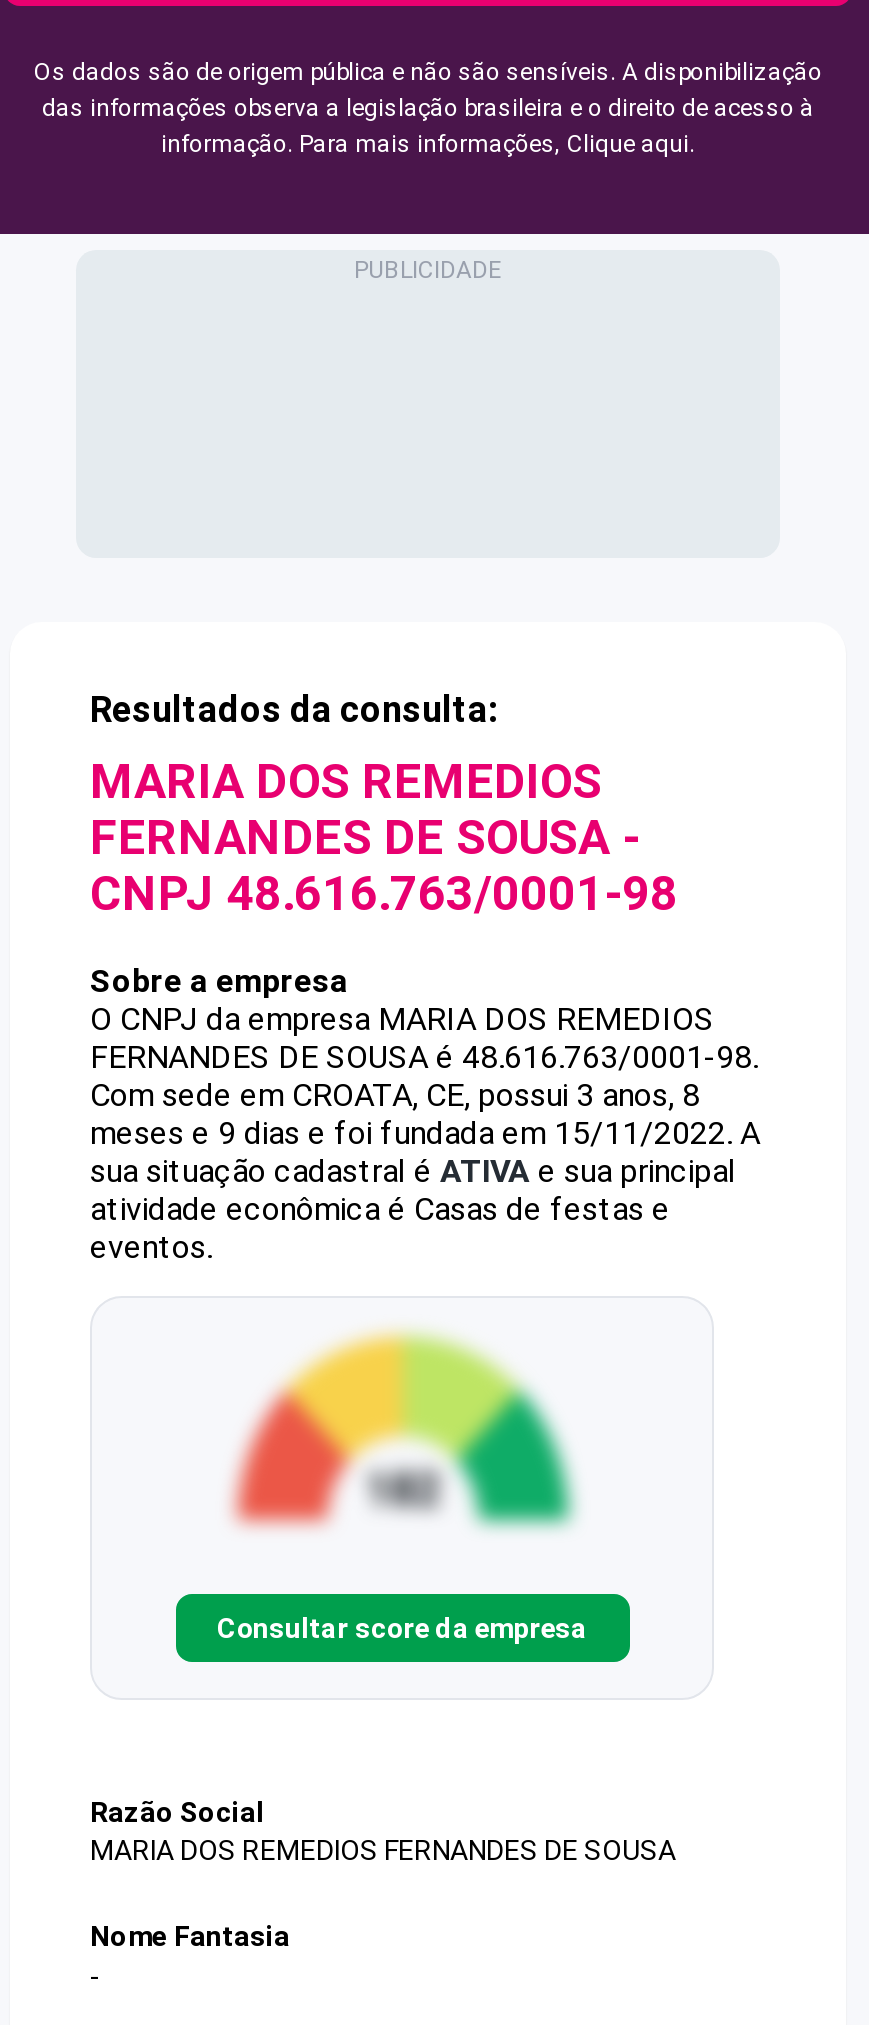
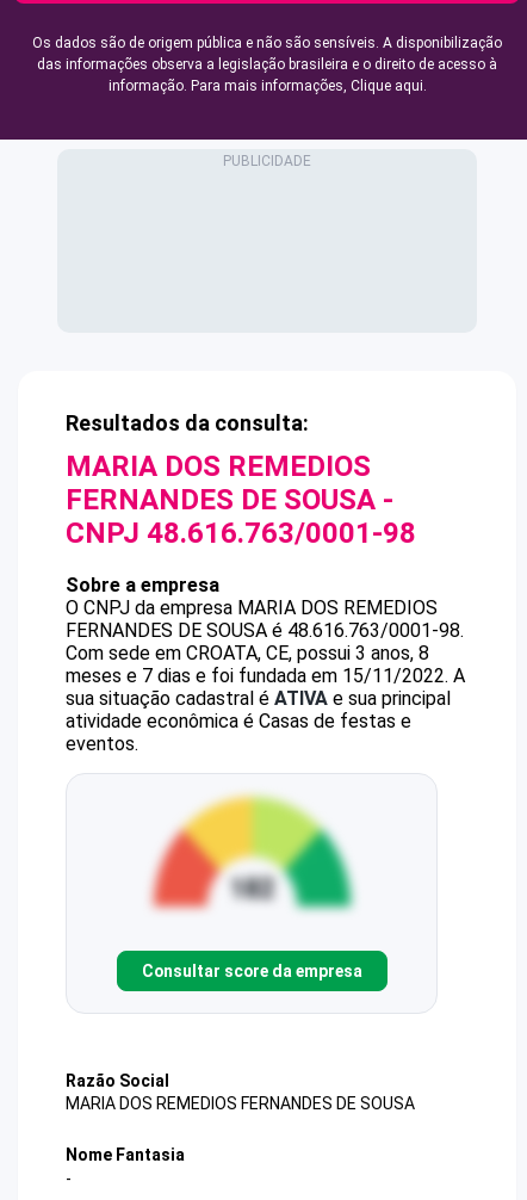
- meses e 9 dias e foi fundada em 15/11/2022. A
+ meses e 7 dias e foi fundada em 15/11/2022. A
